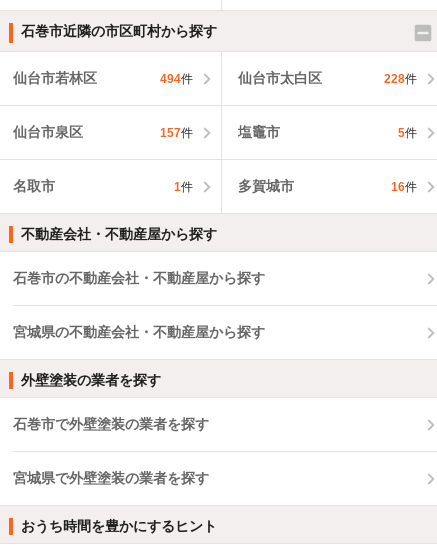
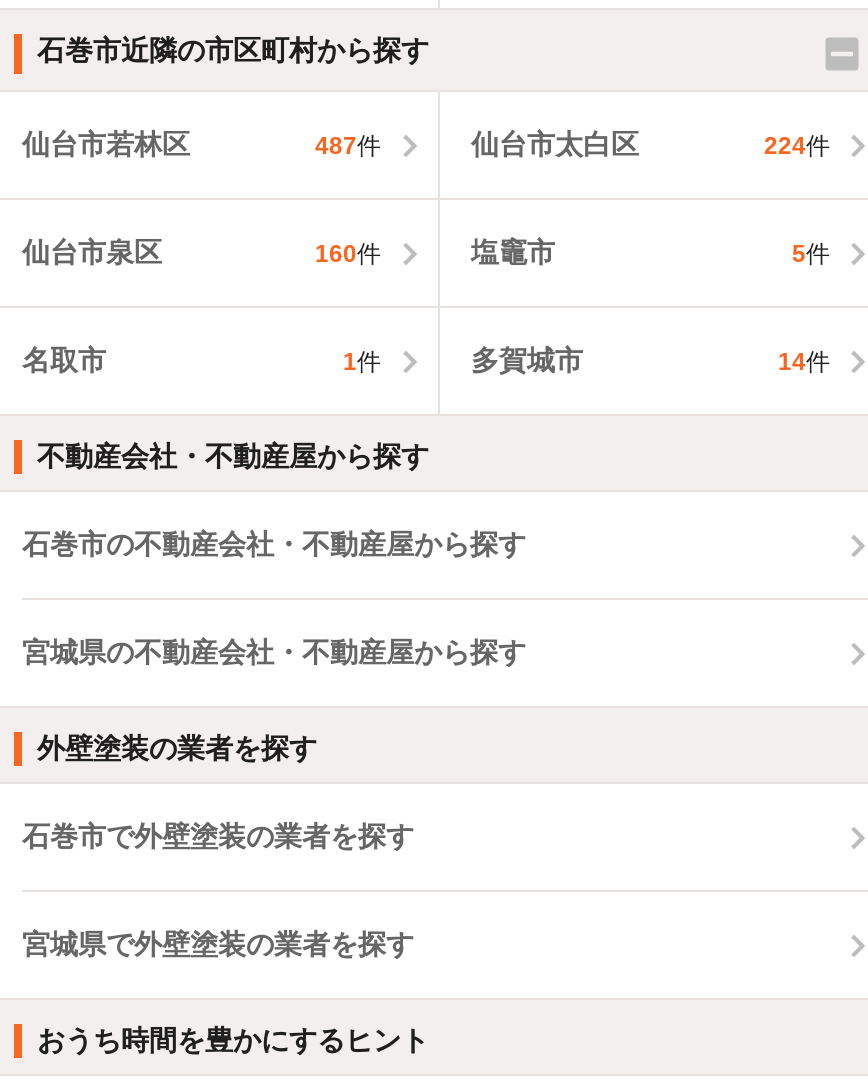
- 494件
+ 487件

- 228件
+ 224件

- 157件
+ 160件

- 16件
+ 14件
